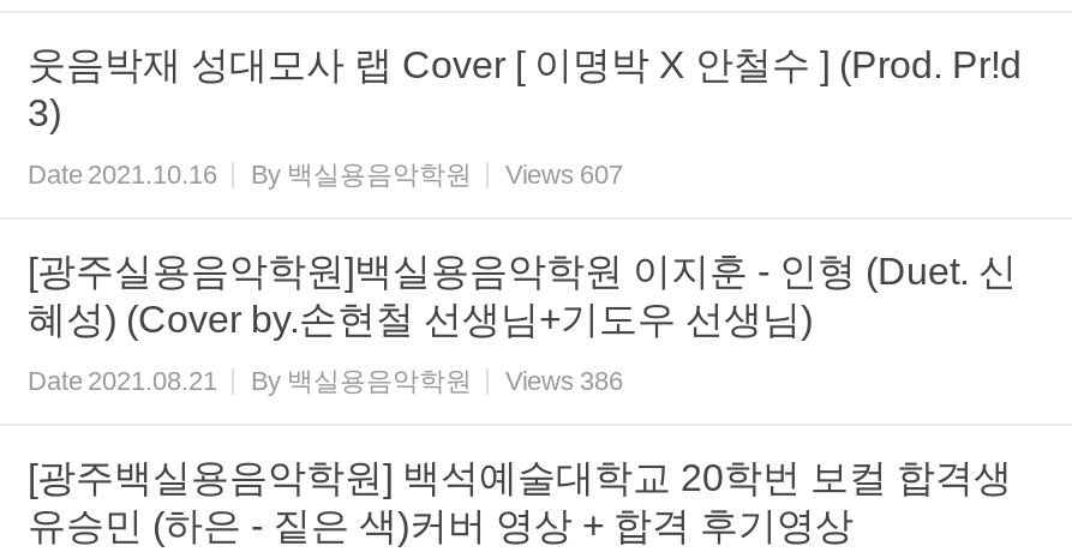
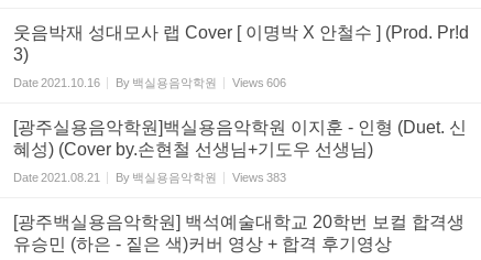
- Date 2021.10.16 By 백실용음악학원 Views 607
+ Date 2021.10.16 By 백실용음악학원 Views 606

- Date 2021.08.21 By 백실용음악학원 Views 386
+ Date 2021.08.21 By 백실용음악학원 Views 383
